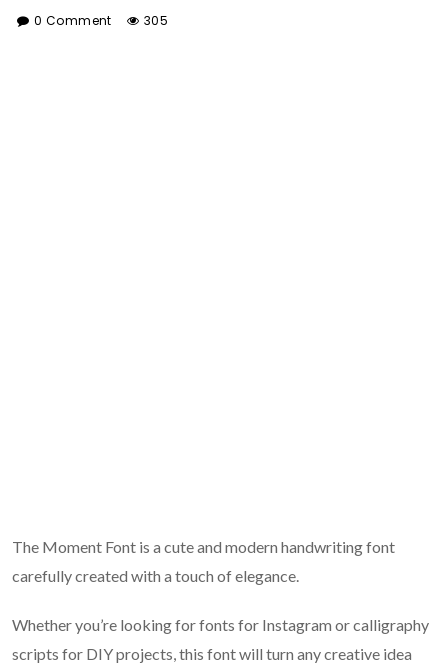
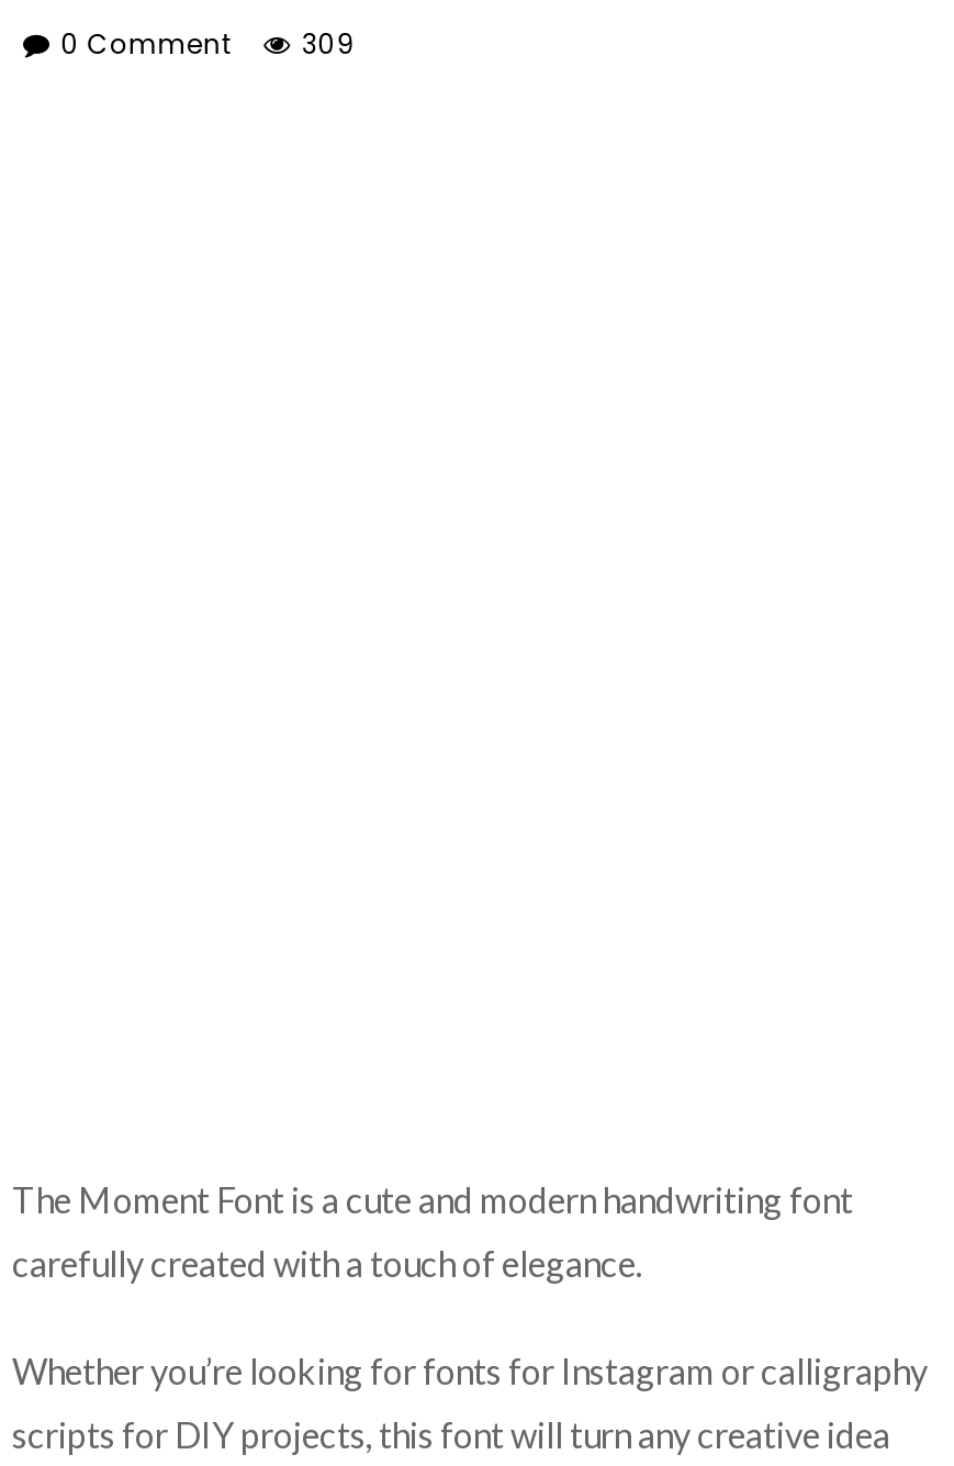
- 0 Comment 305
+ 0 Comment 309
